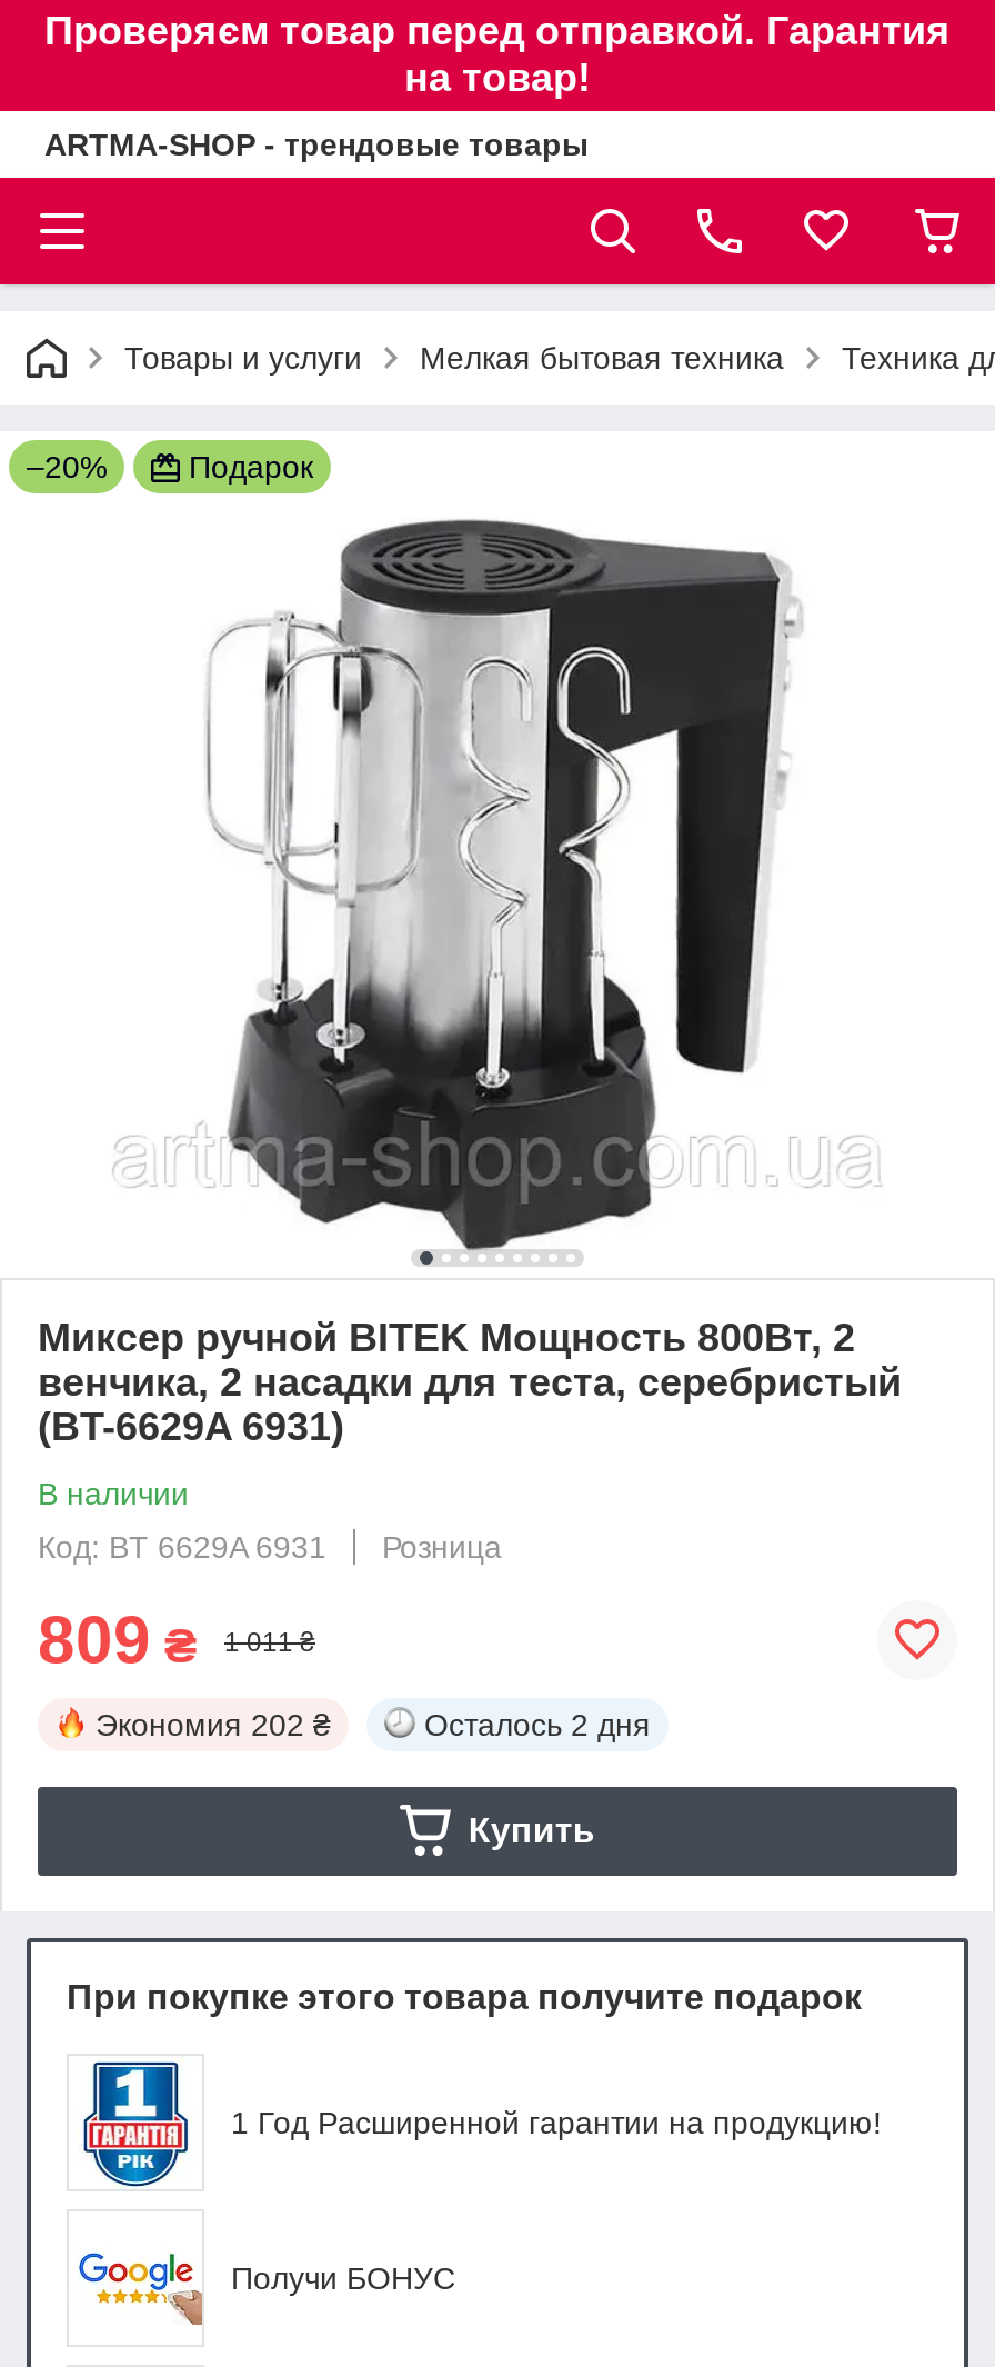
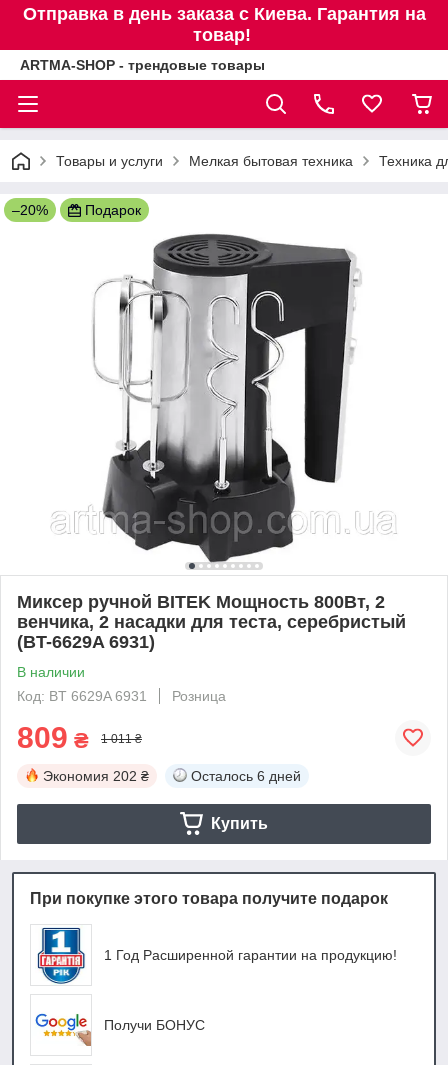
- Проверяєм товар перед отправкой. Гарантия
- на товар!
+ Отправка в день заказа с Киева. Гарантия на
+ товар!

- Осталось 2 дня
+ Осталось 6 дней
